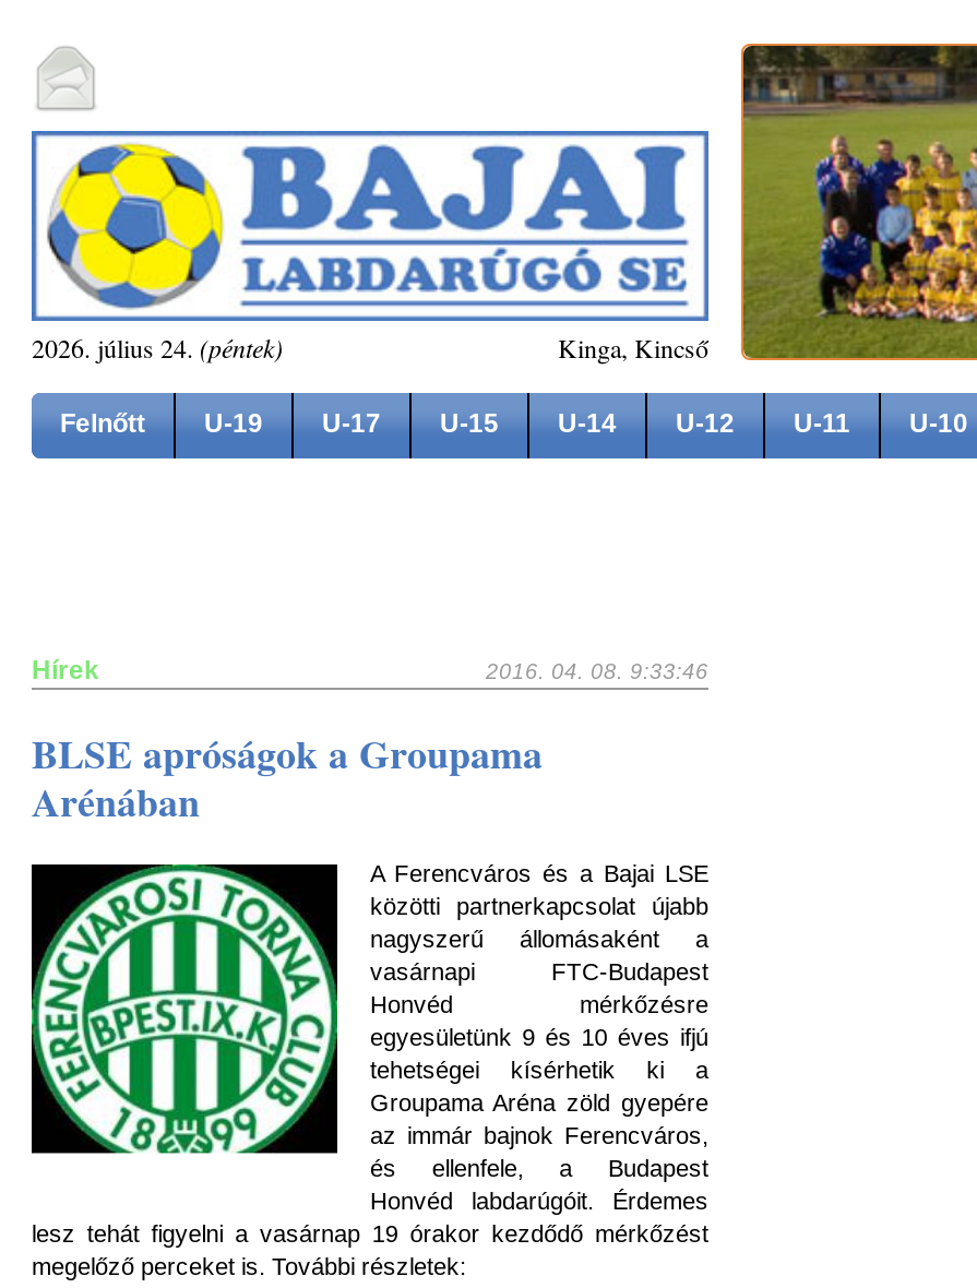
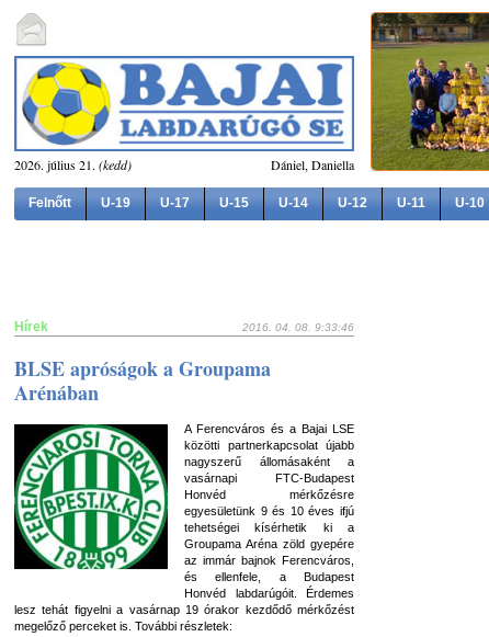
- 2026. július 24. (péntek)
- Kinga, Kincső
+ 2026. július 21. (kedd)
+ Dániel, Daniella
